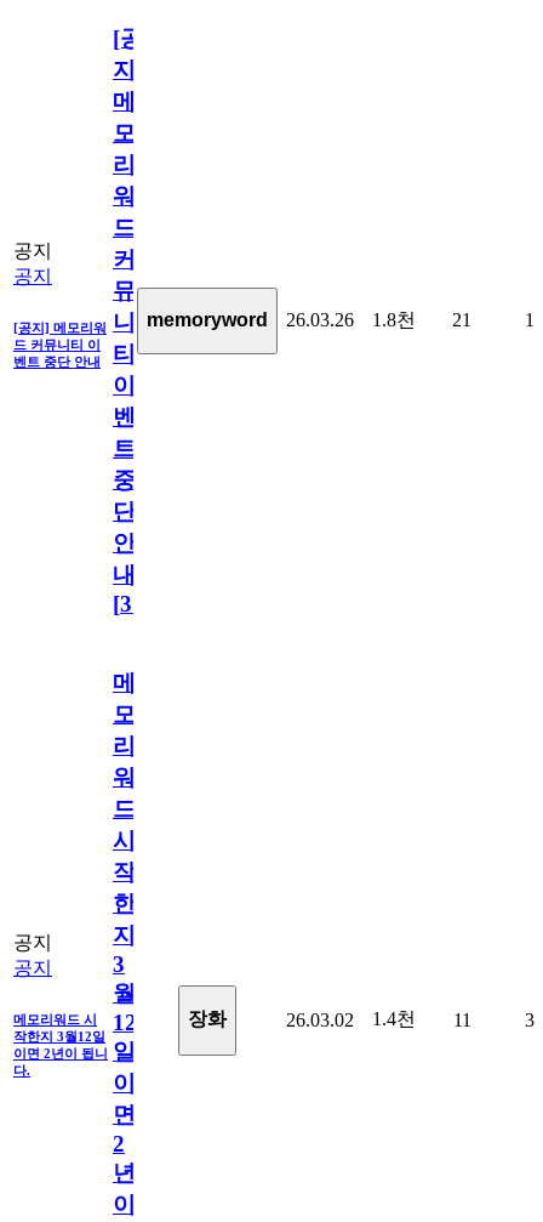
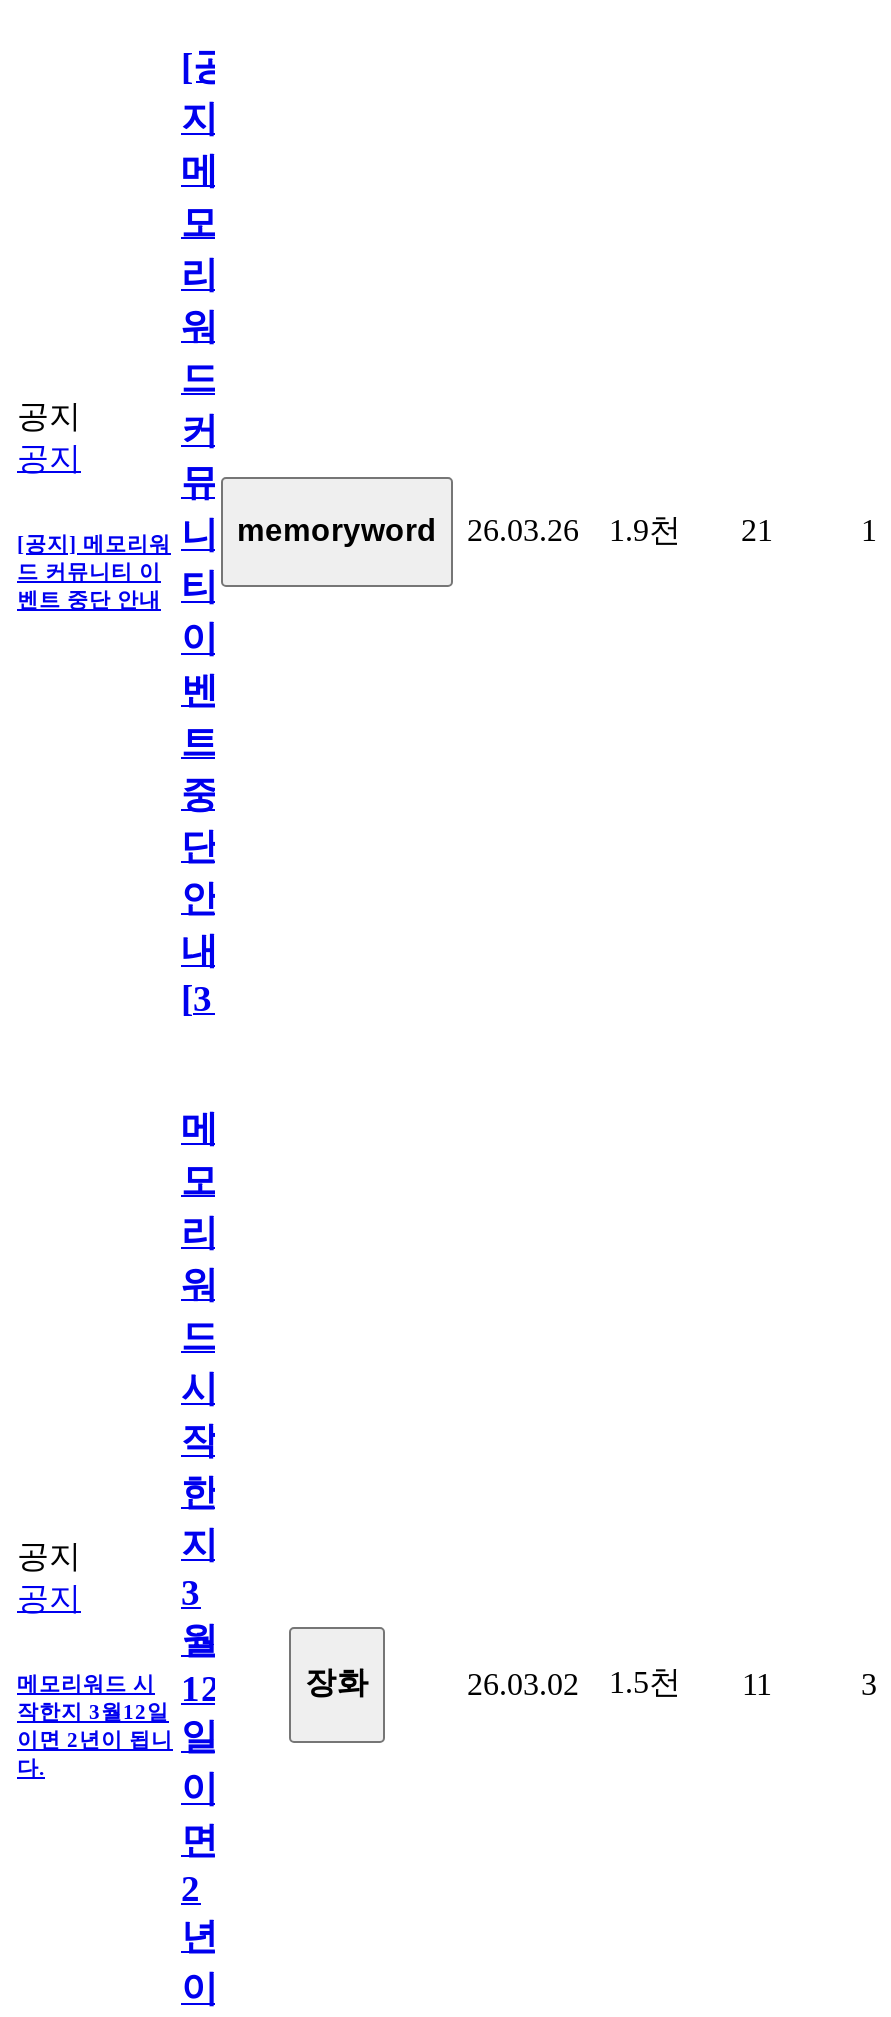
- 1.8천
+ 1.9천

- 26.03.02 1.4천 11
+ 26.03.02 1.5천 11
